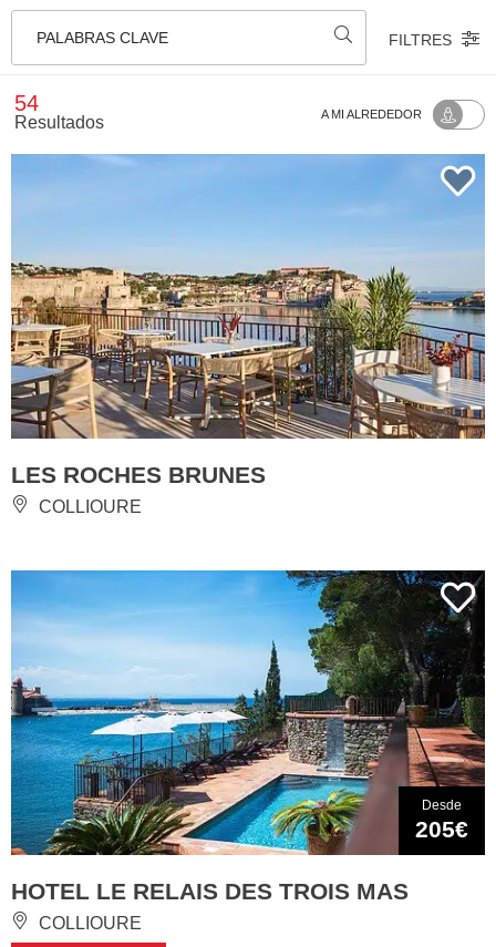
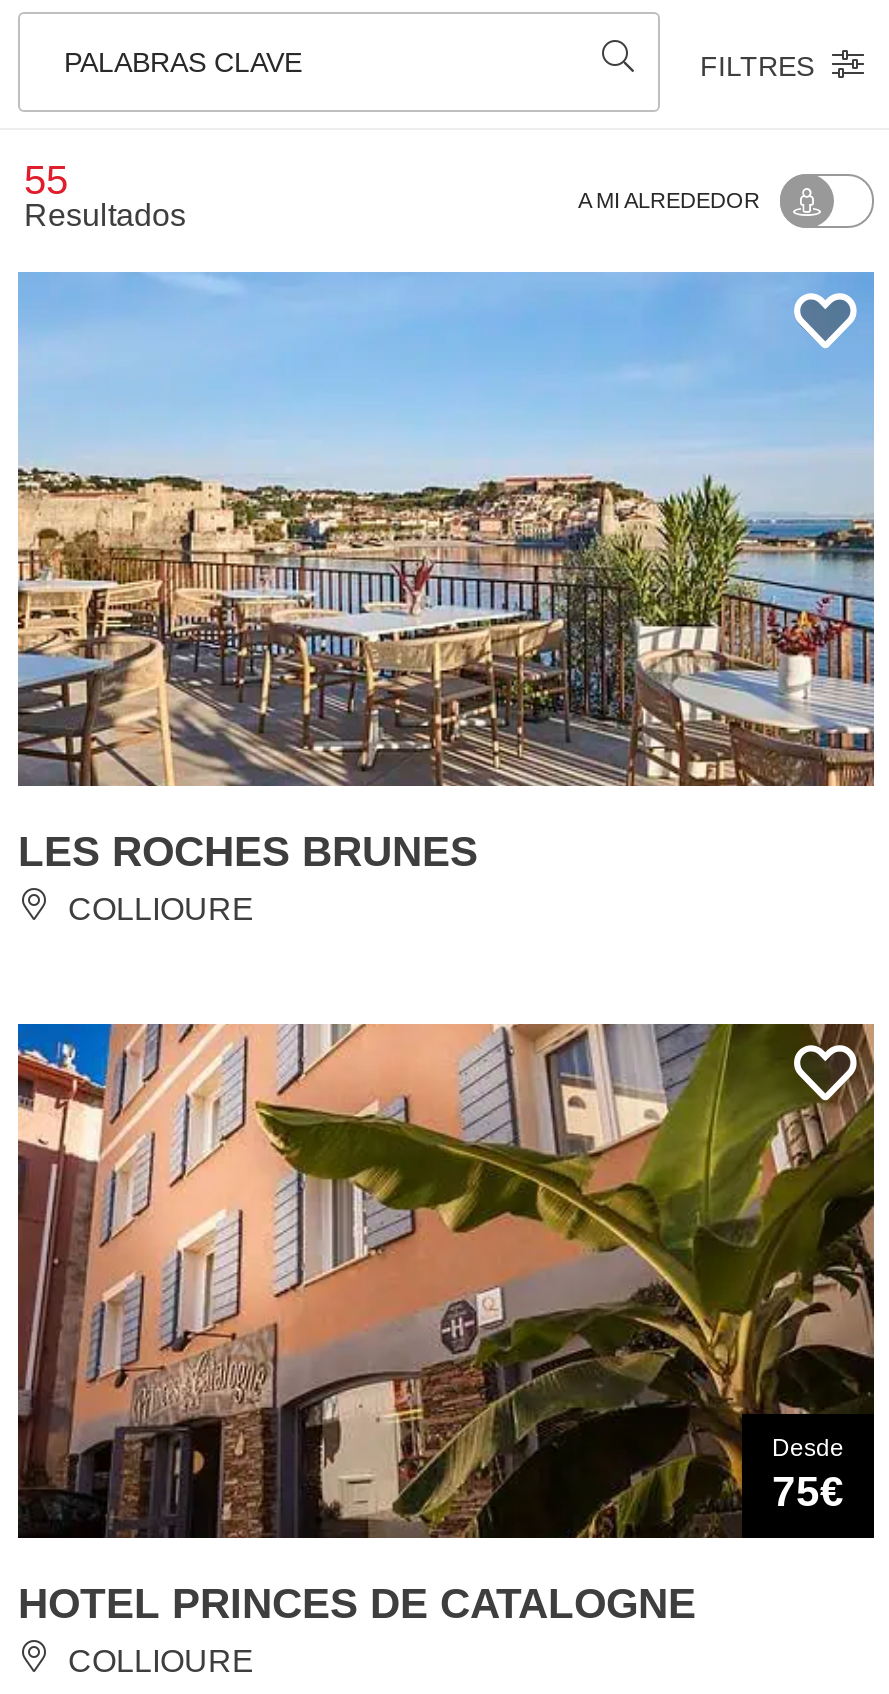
- 54
+ 55

- [image]
- 205€
+ [image]
+ 75€

- HOTEL LE RELAIS DES TROIS MAS
+ HOTEL PRINCES DE CATALOGNE
